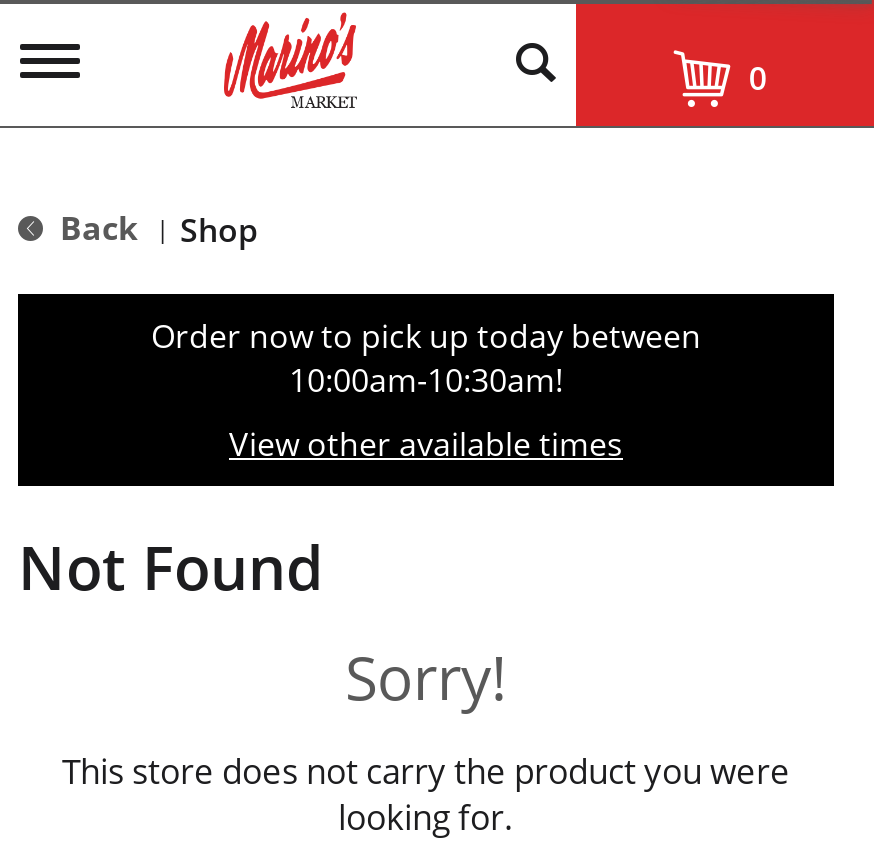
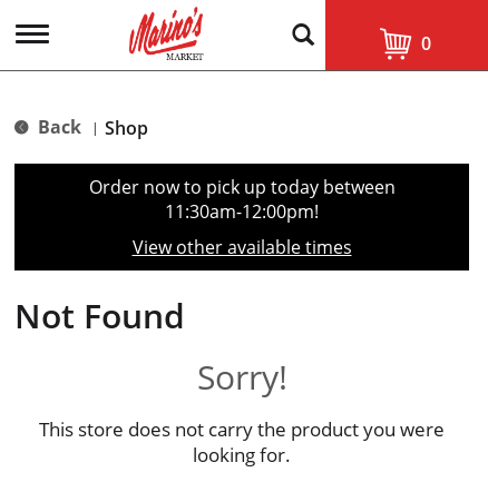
- 10:00am-10:30am!
+ 11:30am-12:00pm!
